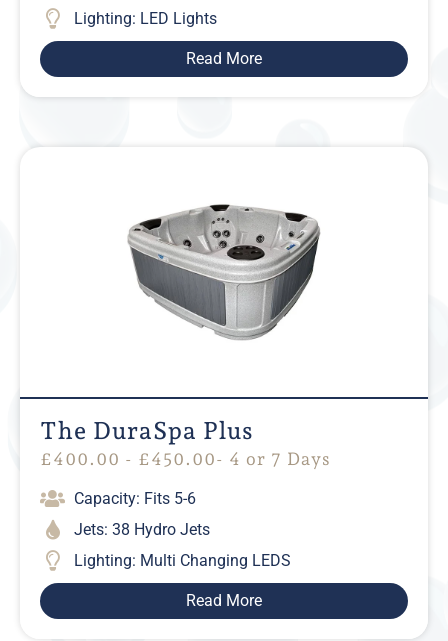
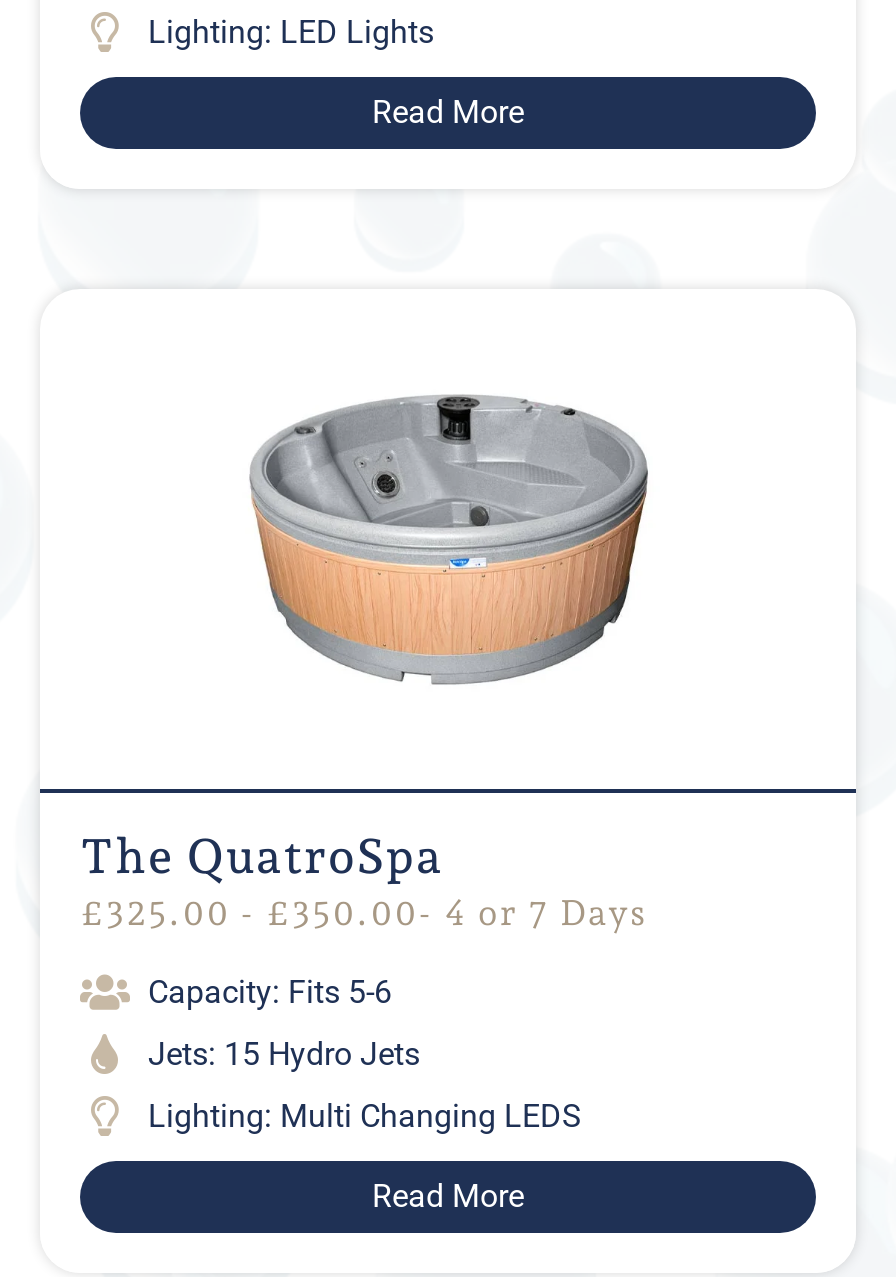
- [image]
+ [image]

- The DuraSpa Plus
- £400.00 - £450.00- 4 or 7 Days
+ The QuatroSpa
+ £325.00 - £350.00- 4 or 7 Days

- Jets: 38 Hydro Jets
+ Jets: 15 Hydro Jets
